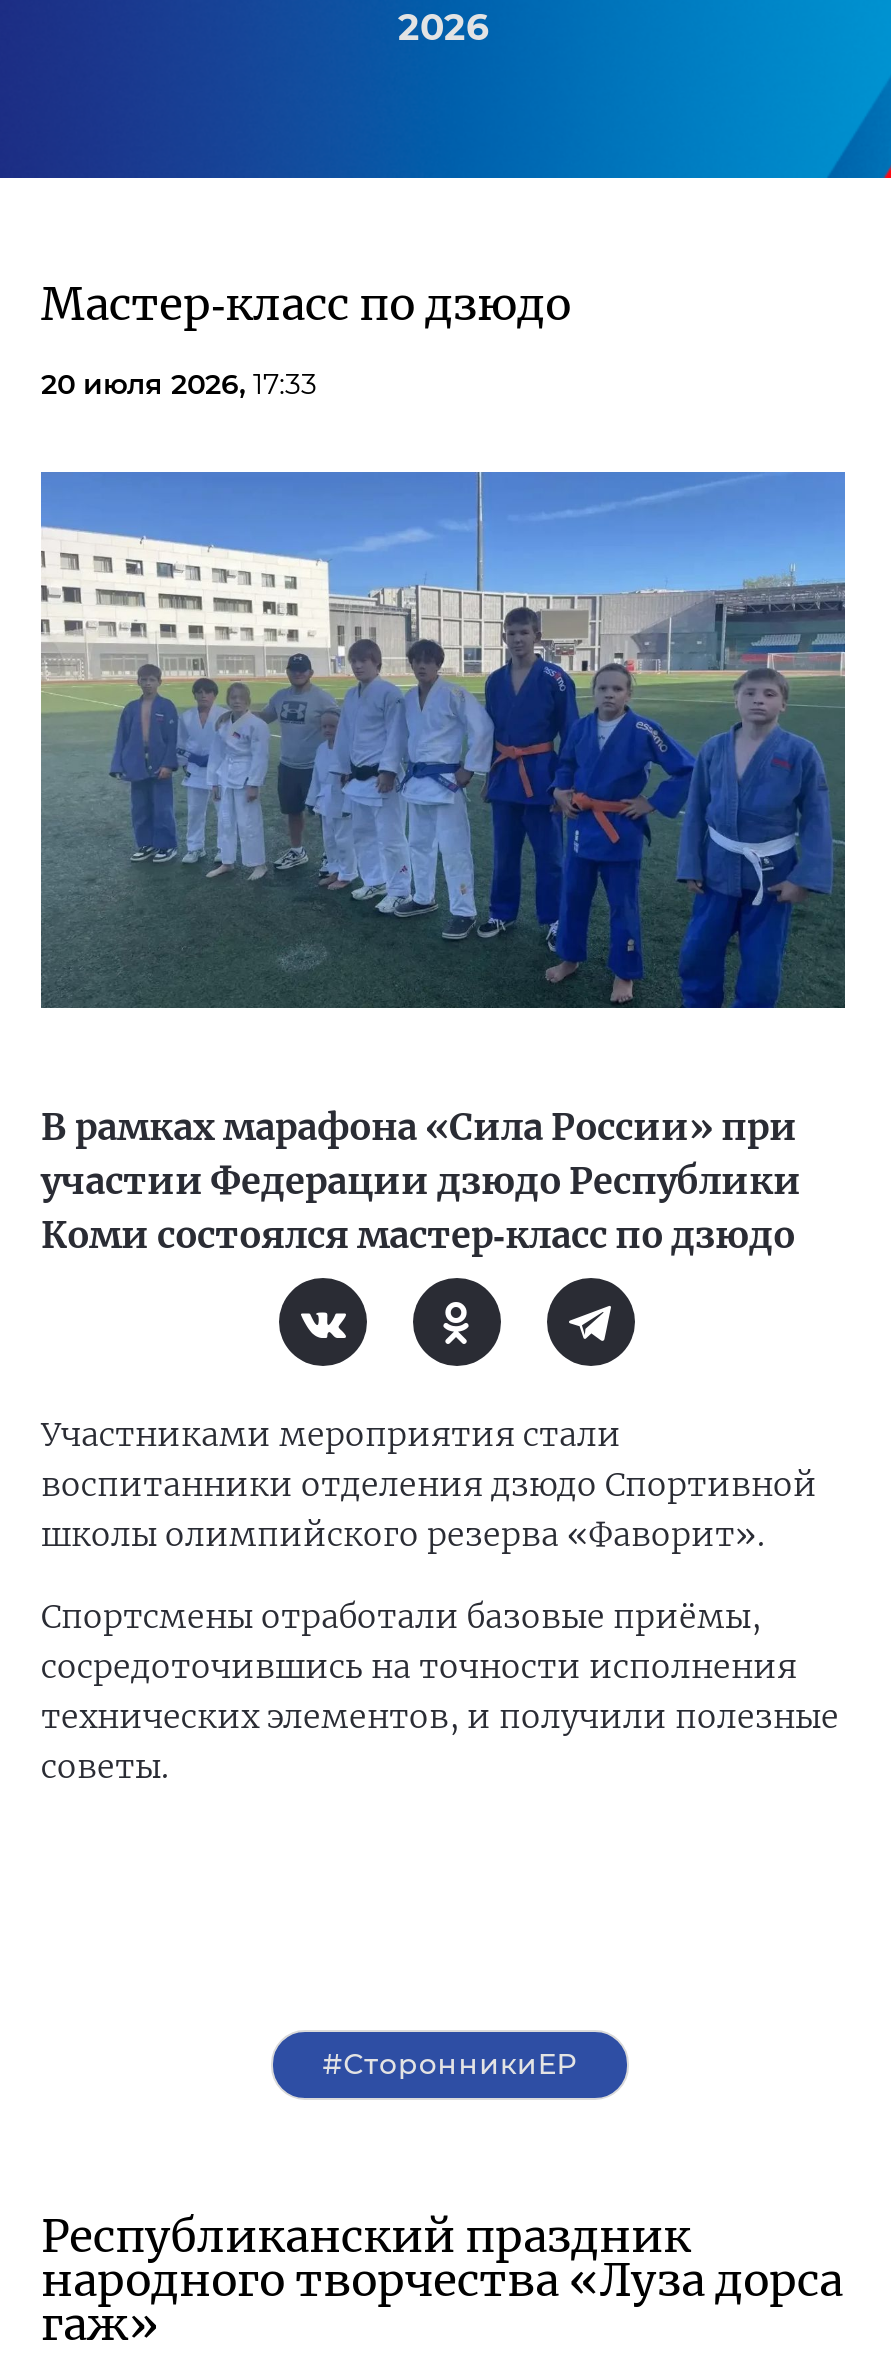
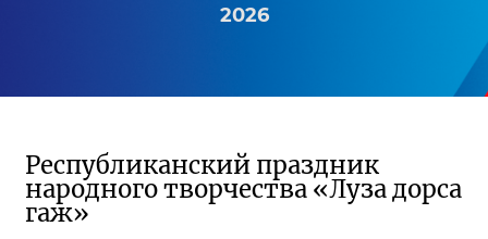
- Мастер‑класс по дзюдо
- 20 июля 2026, 17:33

- [image]

- В рамках марафона «Сила России» при
- участии Федерации дзюдо Республики
- Коми состоялся мастер‑класс по дзюдо

- [image]
- Участниками мероприятия стали
- воспитанники отделения дзюдо Спортивной
- школы олимпийского резерва «Фаворит».
- Спортсмены отработали базовые приёмы,
- сосредоточившись на точности исполнения
- технических элементов, и получили полезные
- советы.

- [image]

- [image]

- #СторонникиЕР
